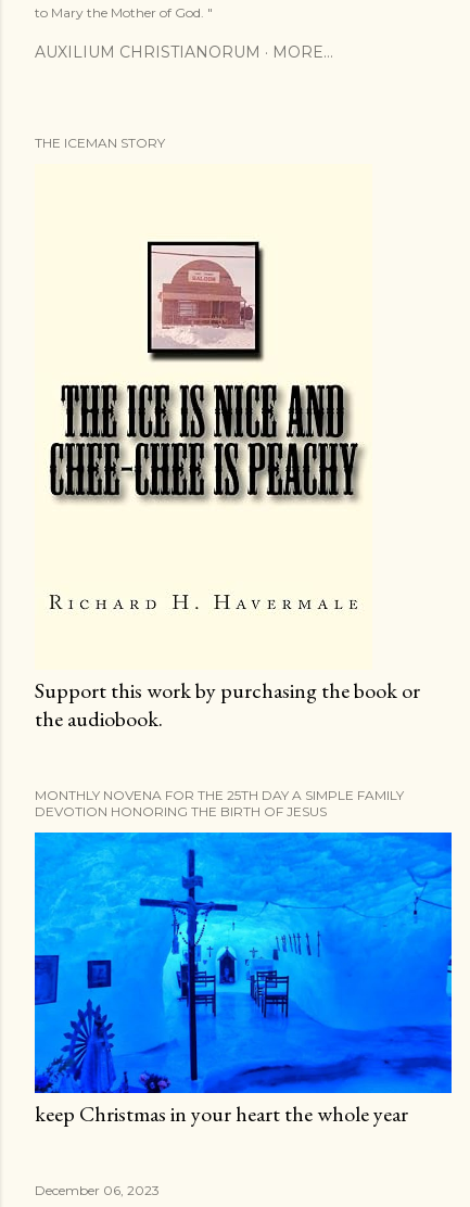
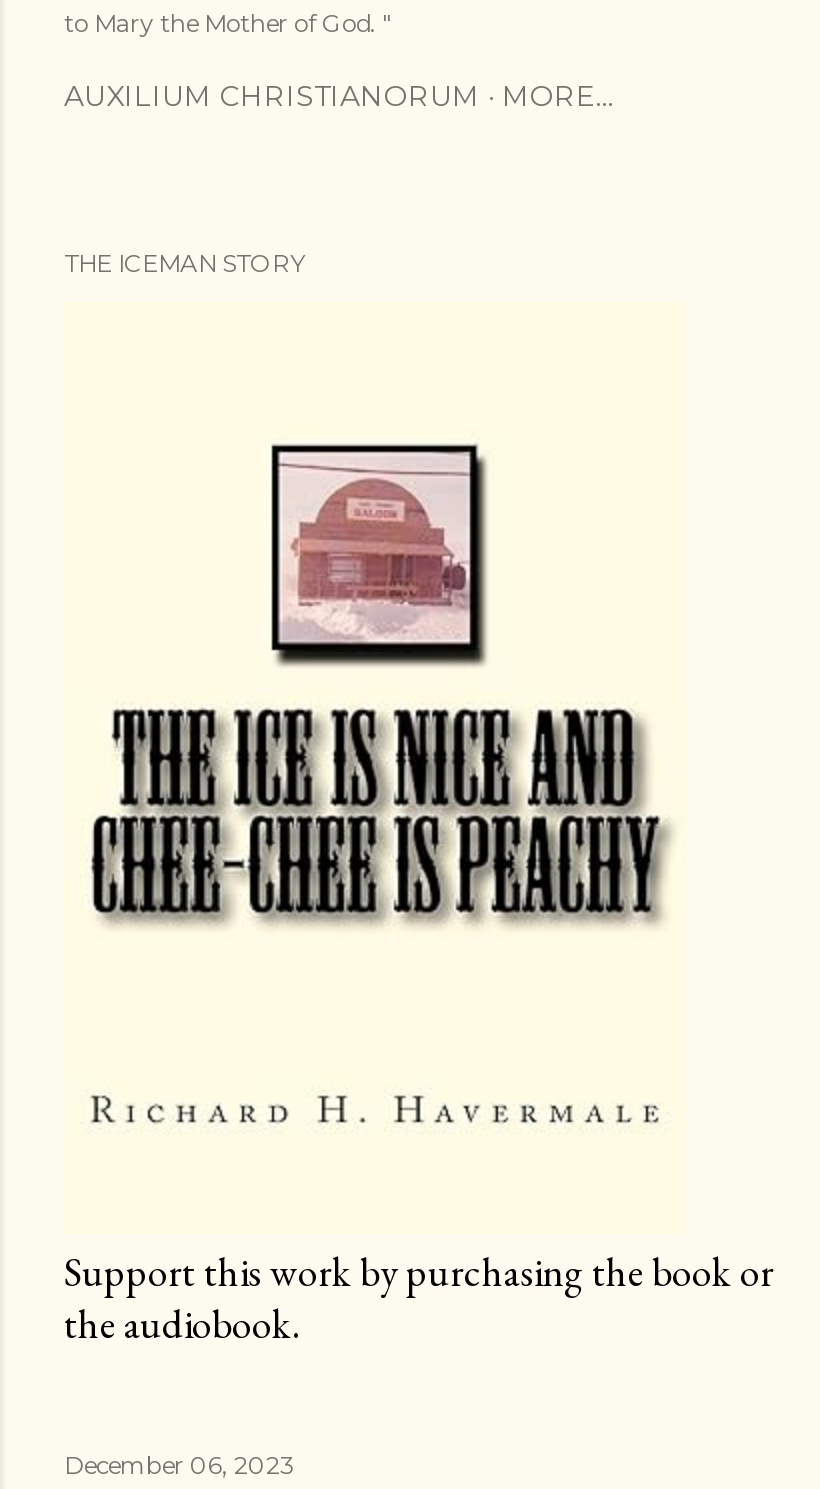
- MONTHLY NOVENA FOR THE 25TH DAY A SIMPLE FAMILY
- DEVOTION HONORING THE BIRTH OF JESUS

- [image]
- keep Christmas in your heart the whole year
